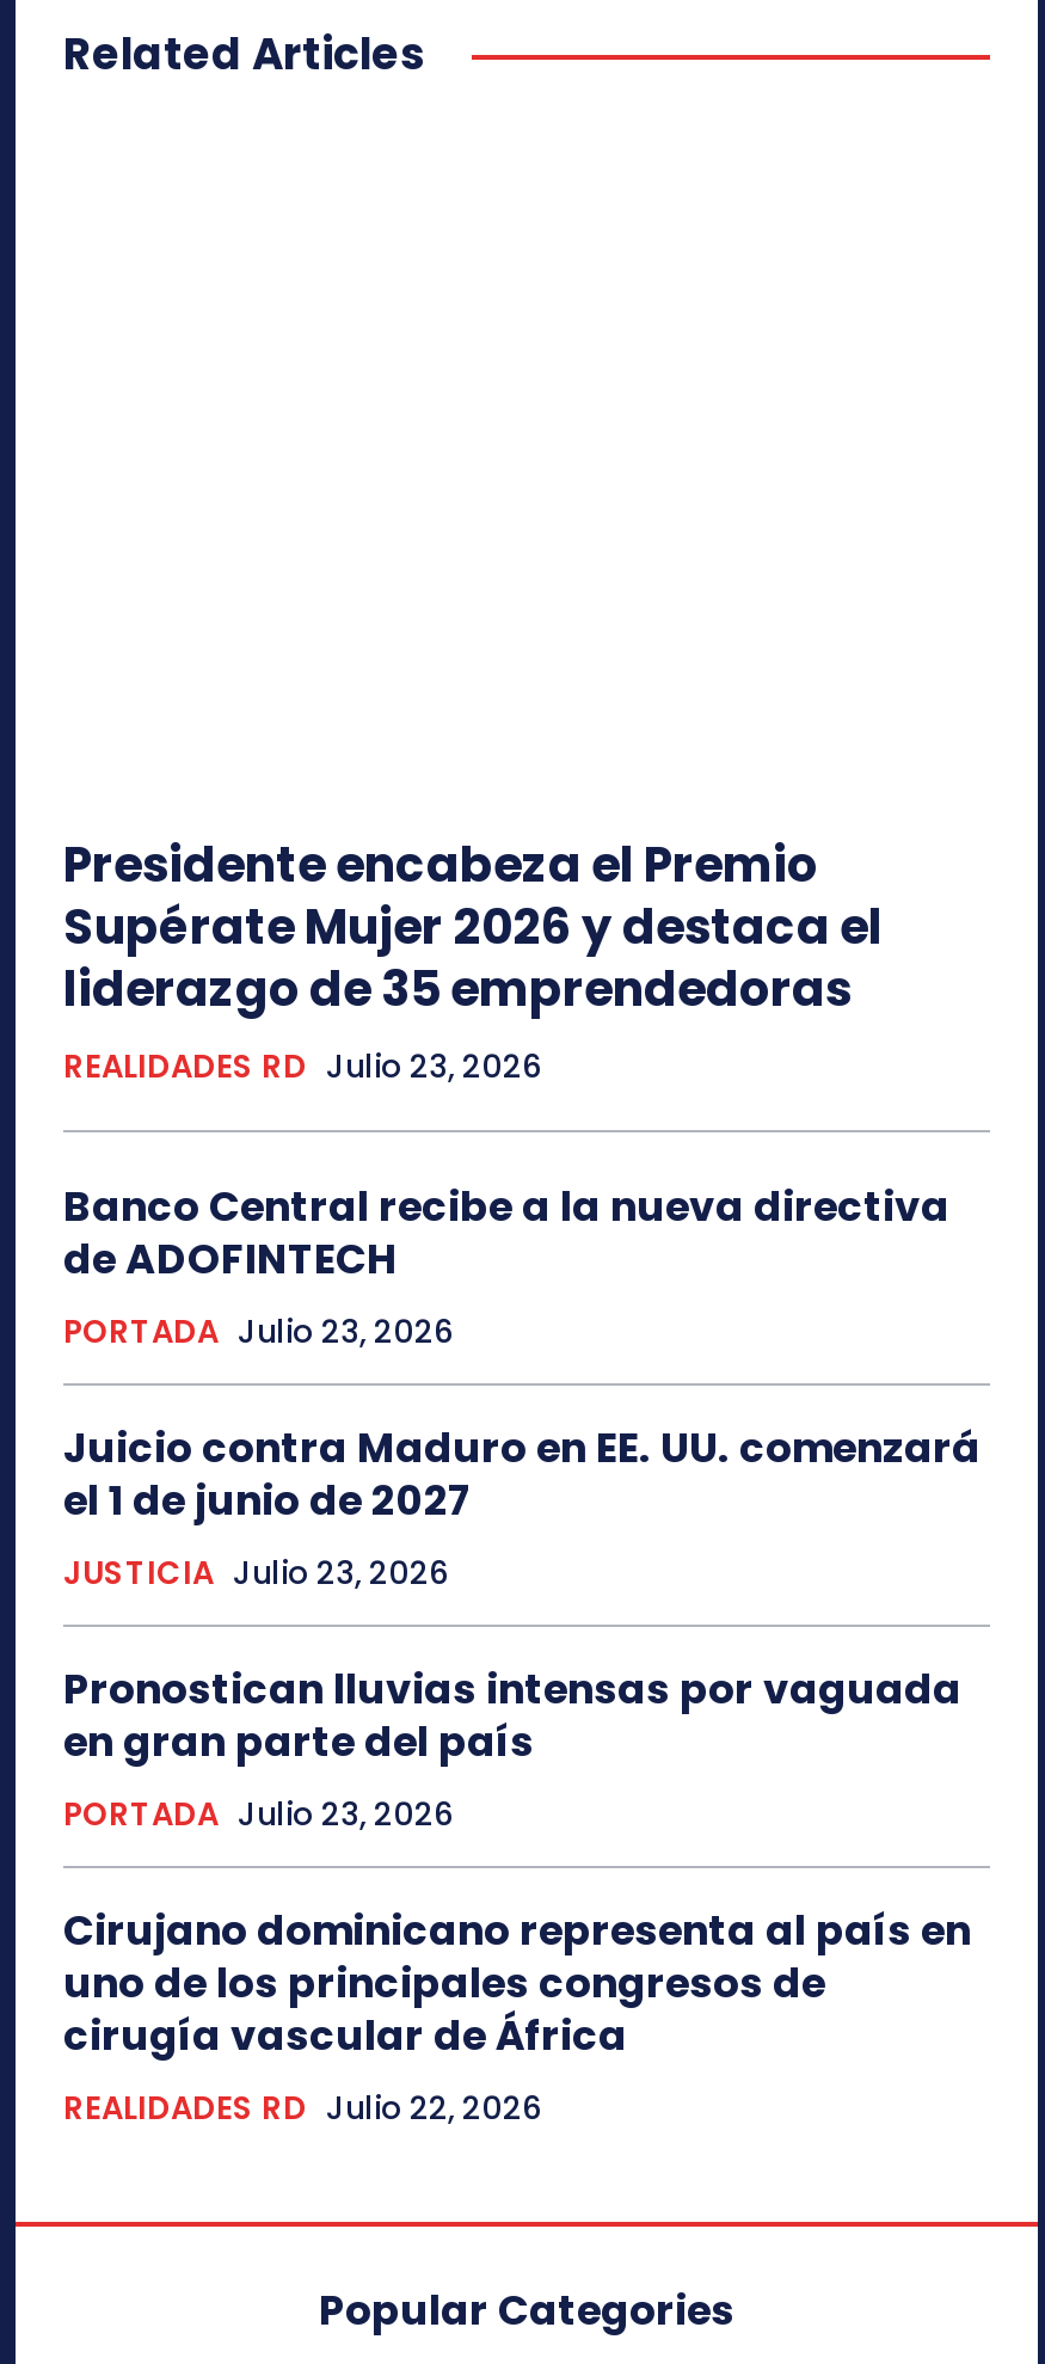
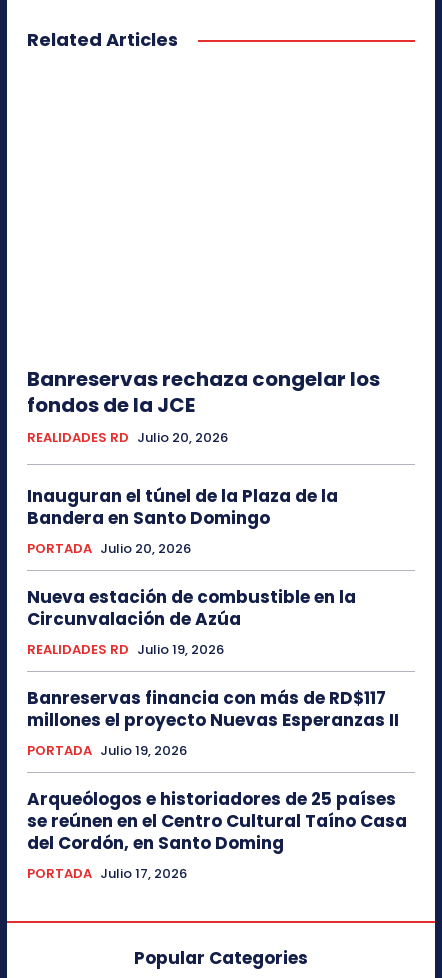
- Presidente encabeza el Premio
- Supérate Mujer 2026 y destaca el
- liderazgo de 35 emprendedoras
- REALIDADES RD Julio 23, 2026
+ Banreservas rechaza congelar los
+ fondos de la JCE
+ REALIDADES RD Julio 20, 2026

- Banco Central recibe a la nueva directiva
- de ADOFINTECH
- PORTADA Julio 23, 2026
+ Inauguran el túnel de la Plaza de la
+ Bandera en Santo Domingo
+ PORTADA Julio 20, 2026

- Juicio contra Maduro en EE. UU. comenzará
- el 1 de junio de 2027
- JUSTICIA Julio 23, 2026
+ Nueva estación de combustible en la
+ Circunvalación de Azúa
+ REALIDADES RD Julio 19, 2026

- Pronostican lluvias intensas por vaguada
- en gran parte del país
- PORTADA Julio 23, 2026
+ Banreservas financia con más de RD$117
+ millones el proyecto Nuevas Esperanzas II
+ PORTADA Julio 19, 2026

- Cirujano dominicano representa al país en
- uno de los principales congresos de
- cirugía vascular de África
- REALIDADES RD Julio 22, 2026
+ Arqueólogos e historiadores de 25 países
+ se reúnen en el Centro Cultural Taíno Casa
+ del Cordón, en Santo Doming
+ PORTADA Julio 17, 2026
